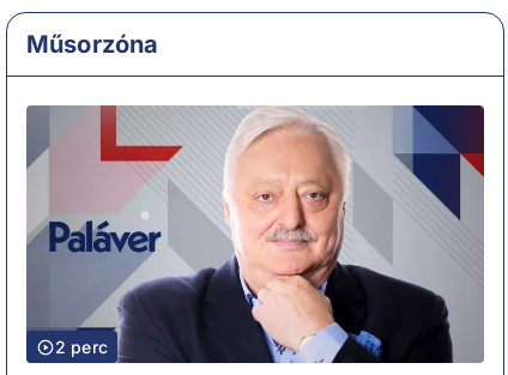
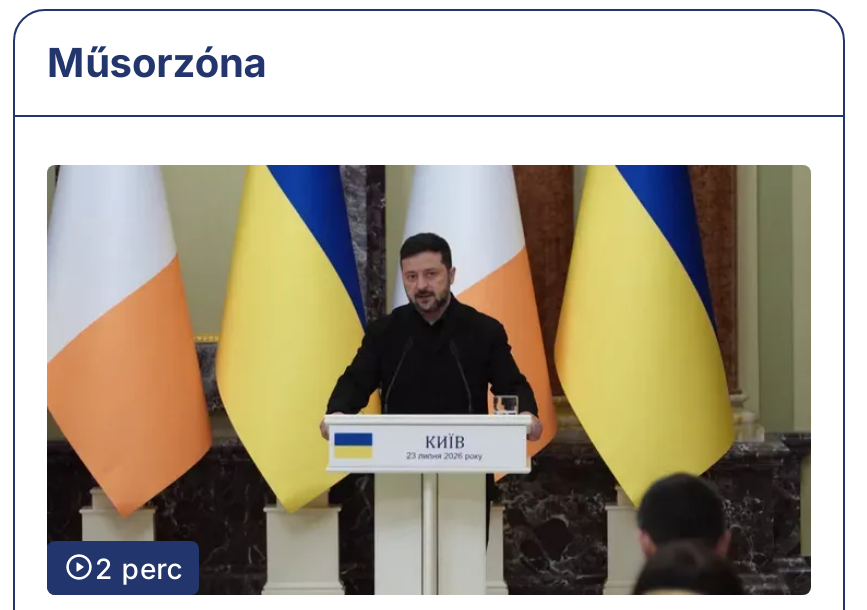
- [image]
+ [image]
